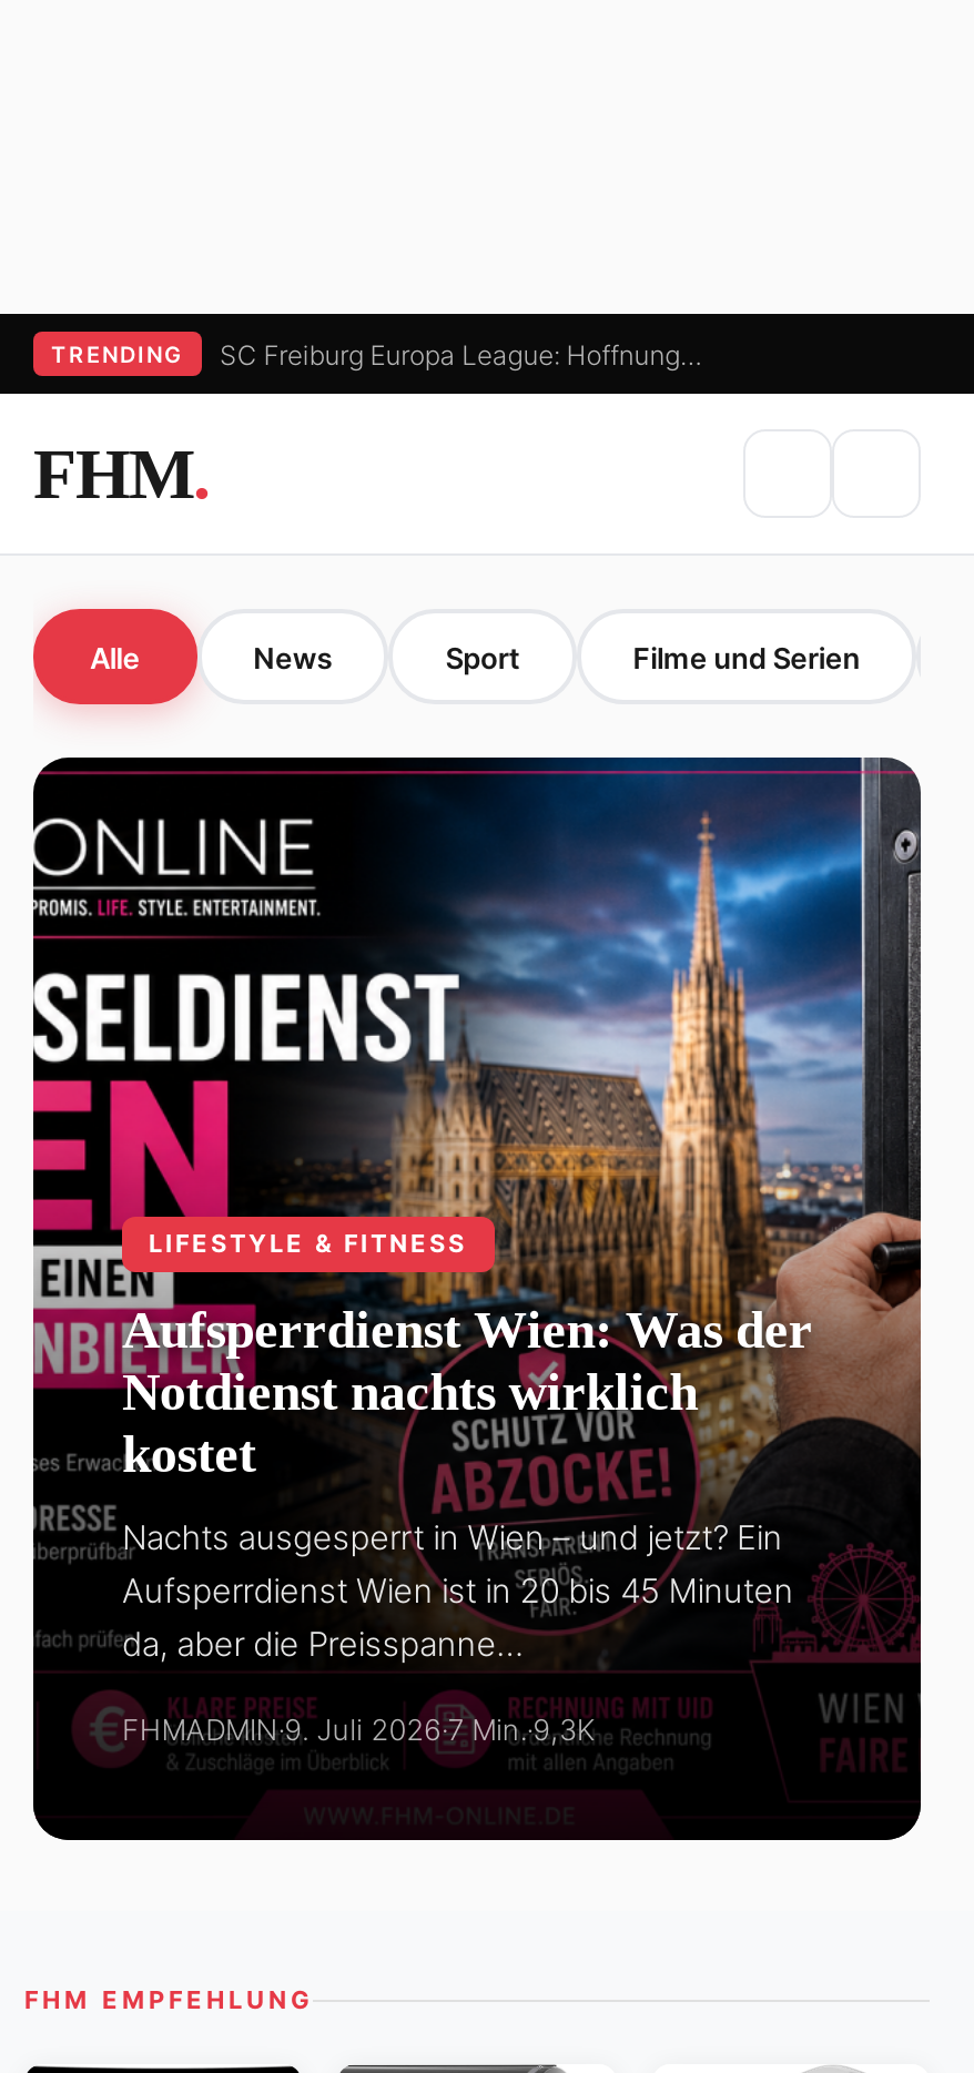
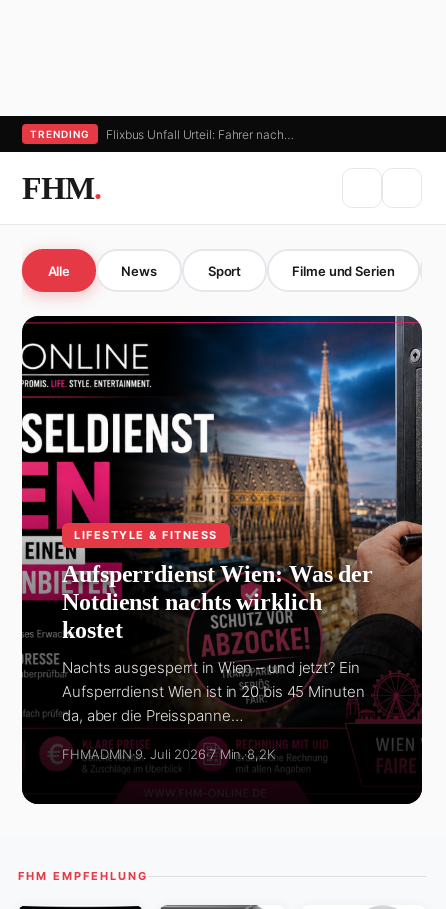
- SC Freiburg Europa League: Hoffnung…
+ Flixbus Unfall Urteil: Fahrer nach…

- FHMADMIN·9. Juli 2026·7 Min.·9,3K
+ FHMADMIN·9. Juli 2026·7 Min.·8,2K
